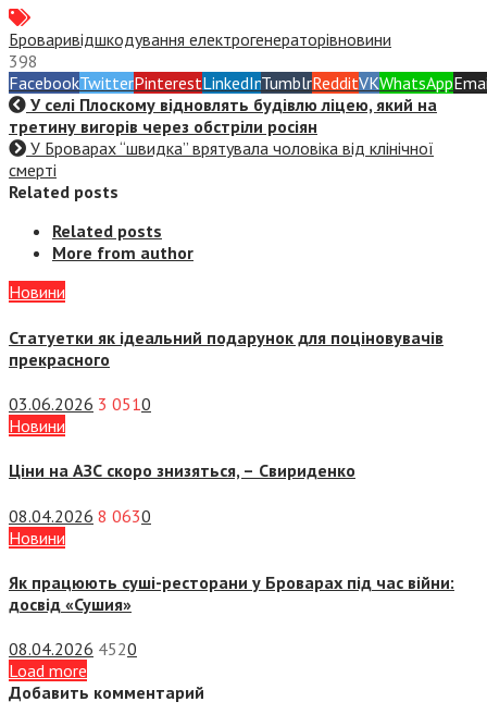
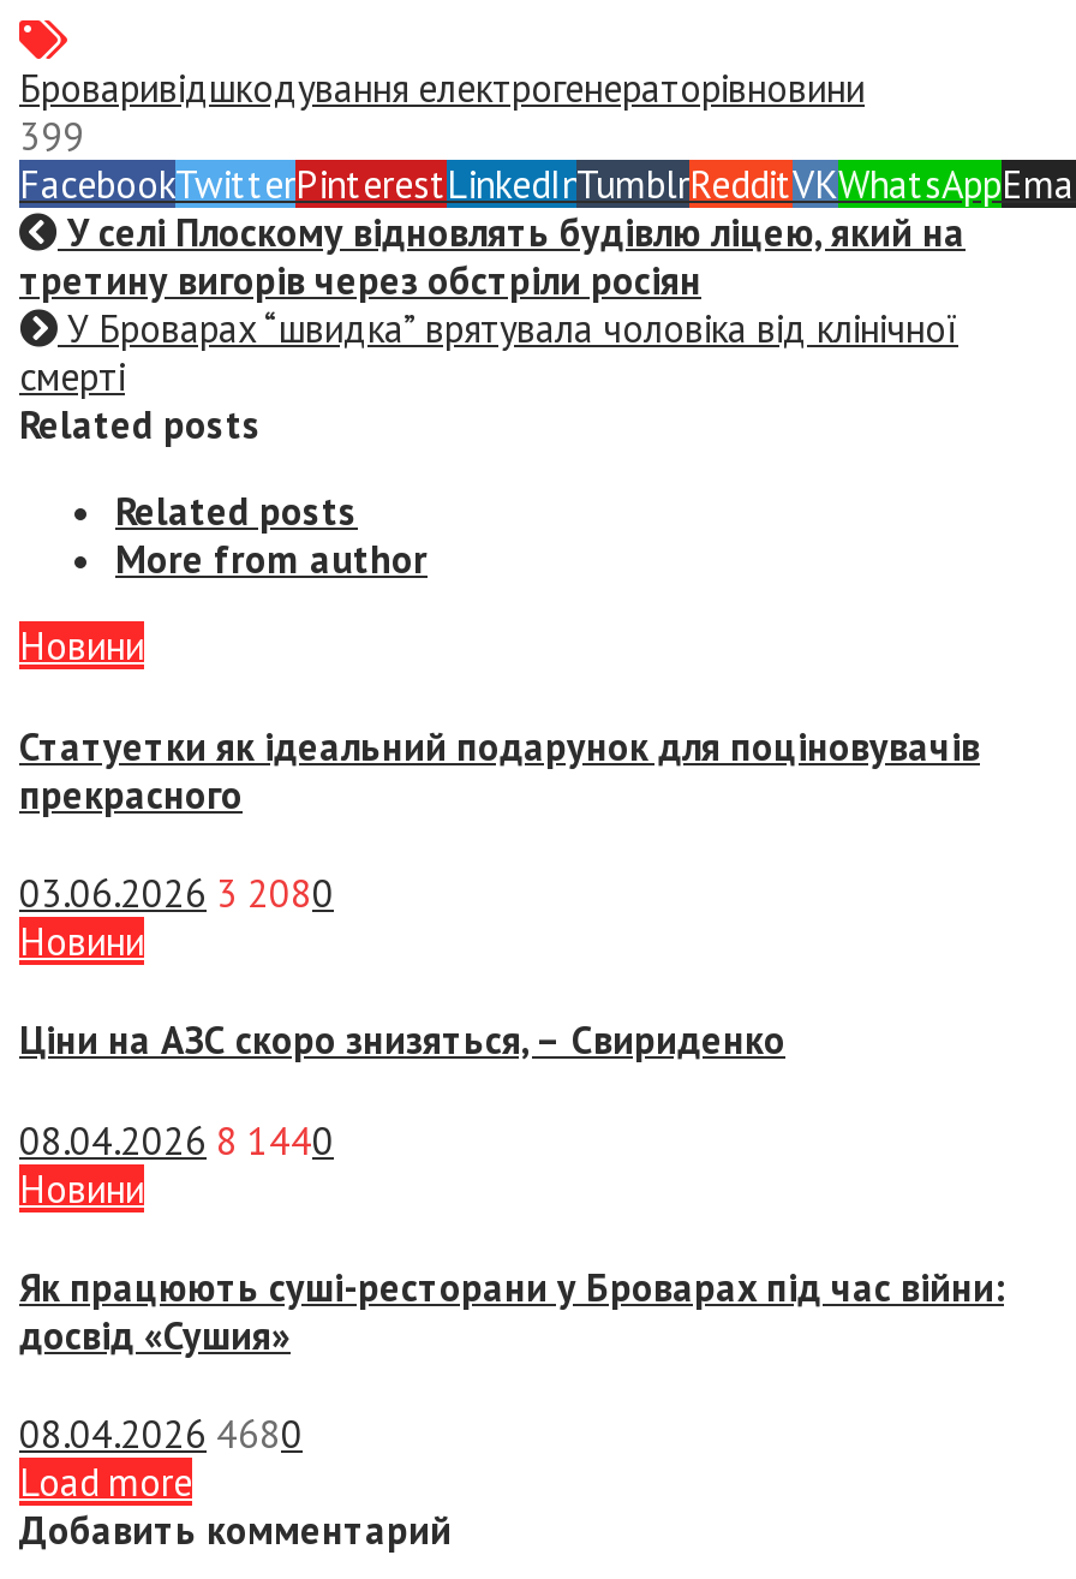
- 398
+ 399

- 03.06.2026 3 0510
+ 03.06.2026 3 2080

- 08.04.2026 8 0630
+ 08.04.2026 8 1440

- 08.04.2026 4520
+ 08.04.2026 4680
